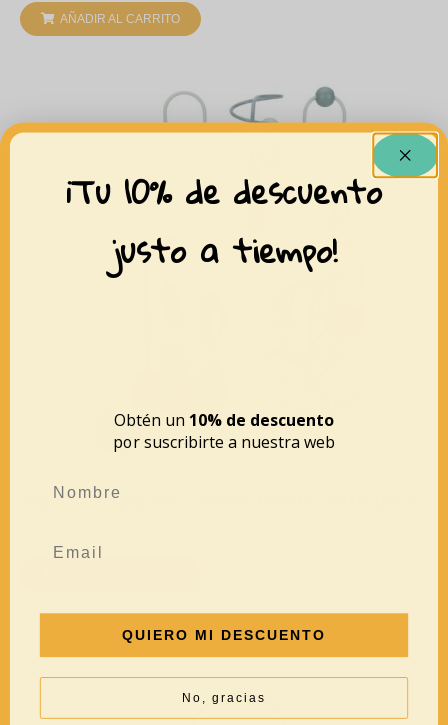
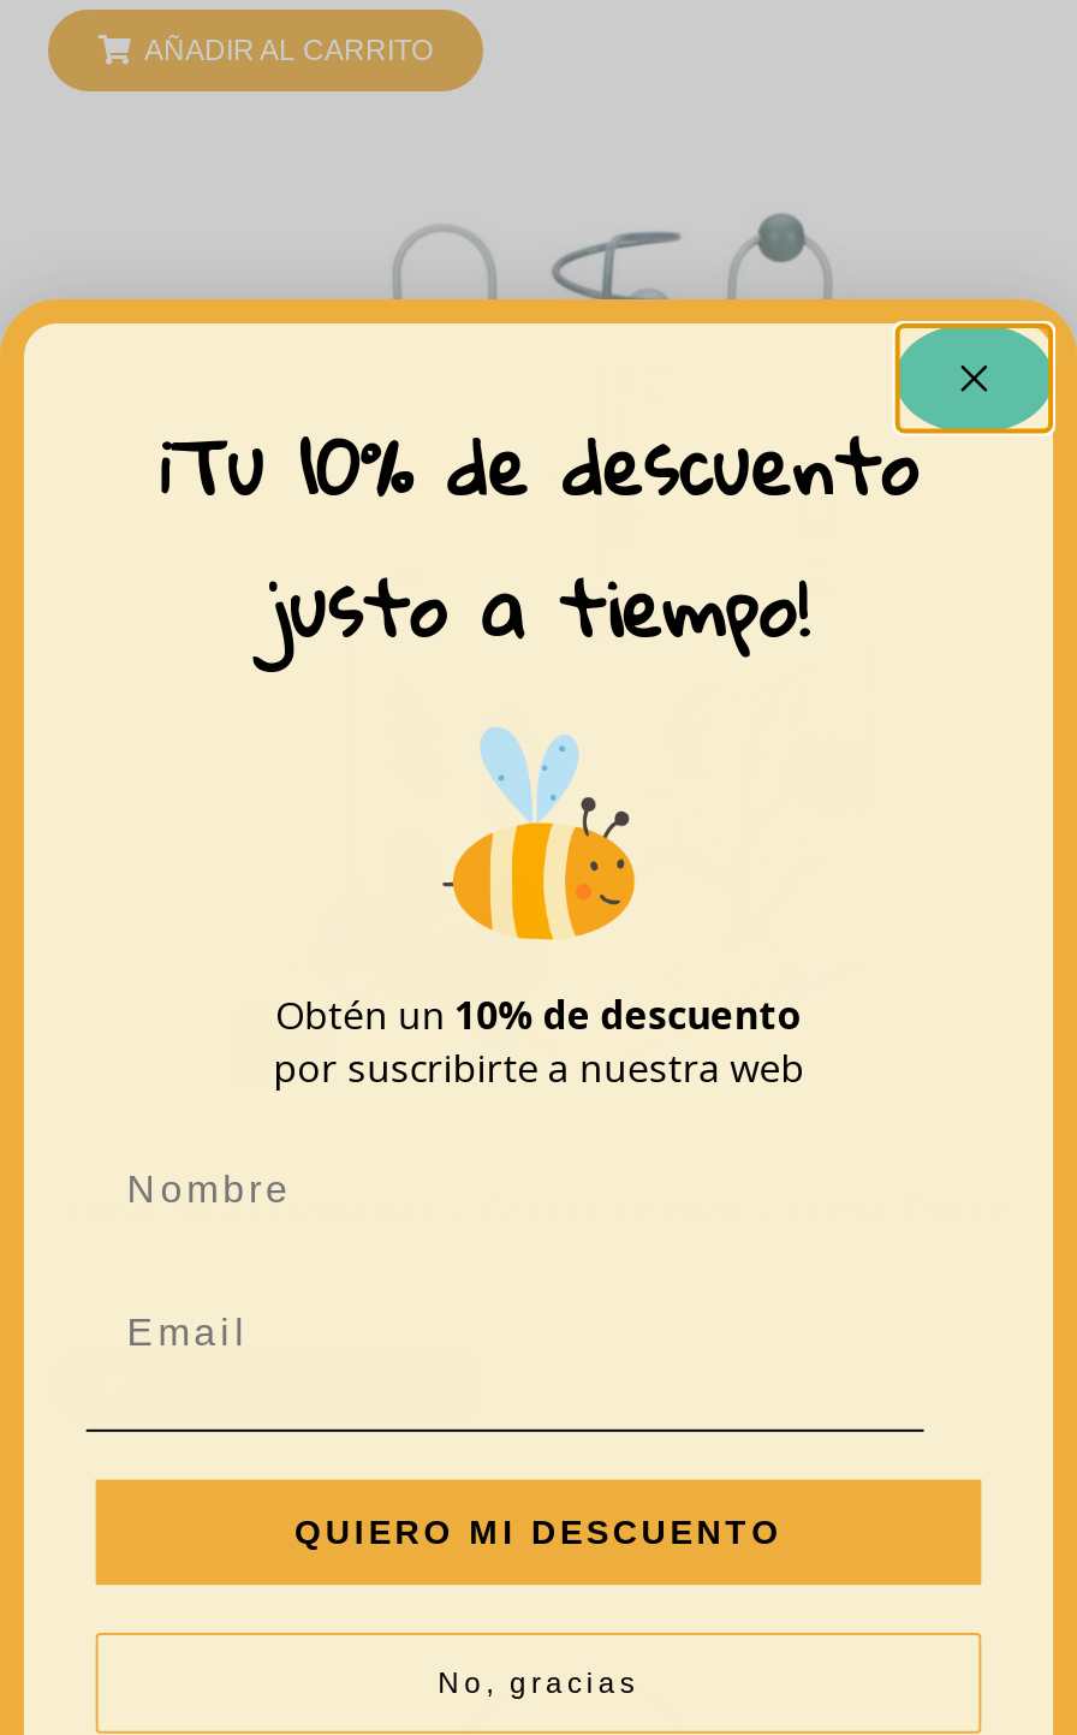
+ [image]
